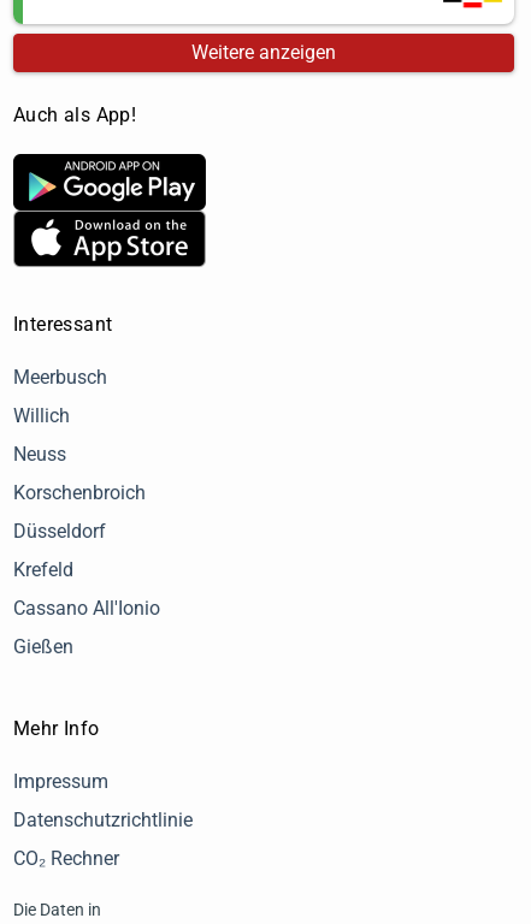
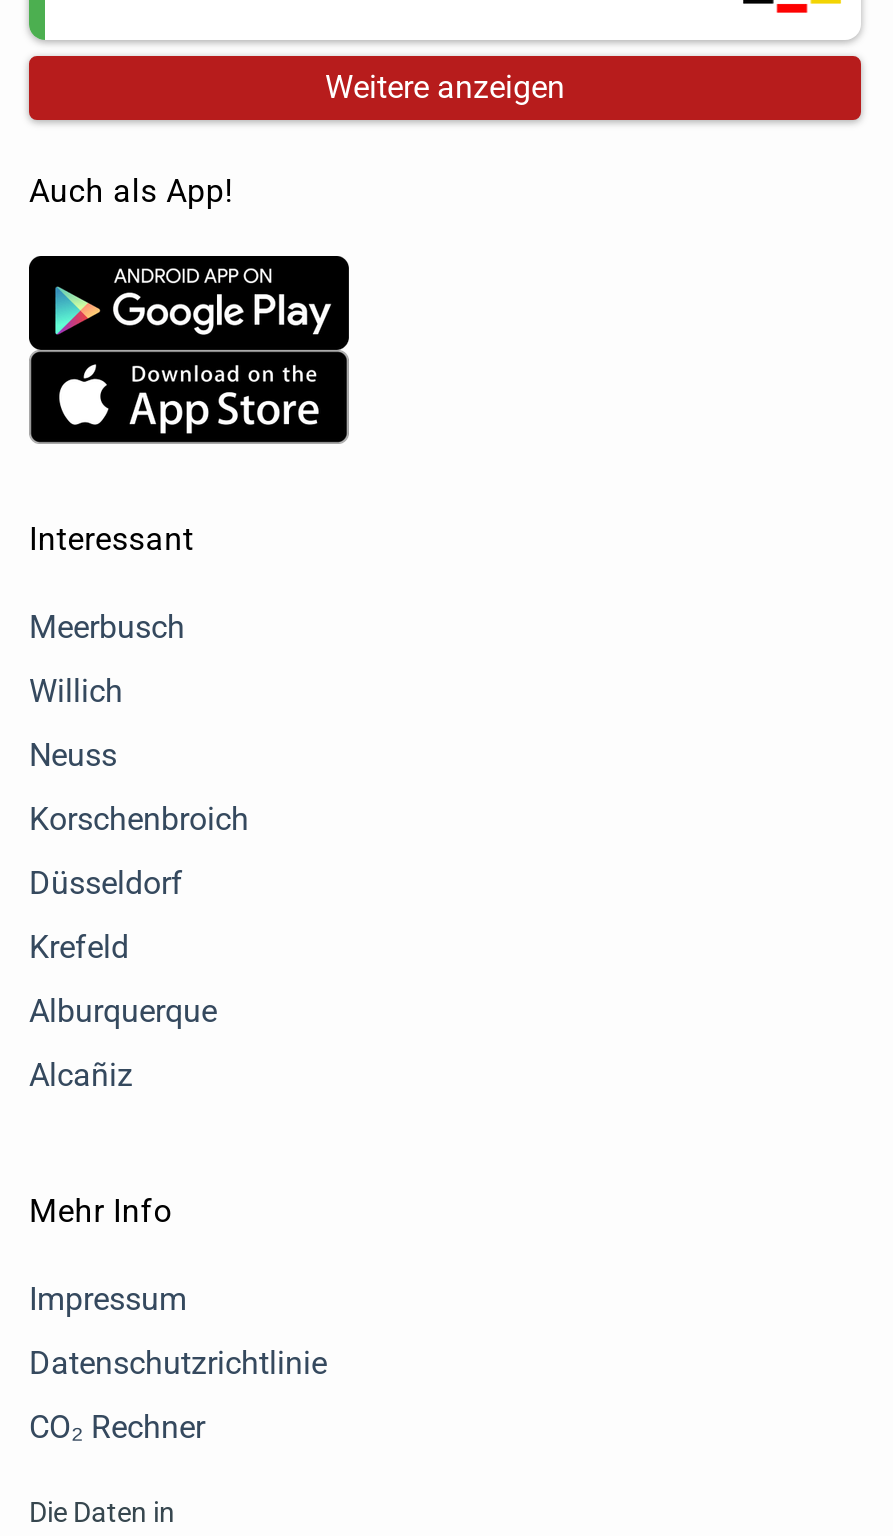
- Cassano All'Ionio
+ Alburquerque

- Gießen
+ Alcañiz
